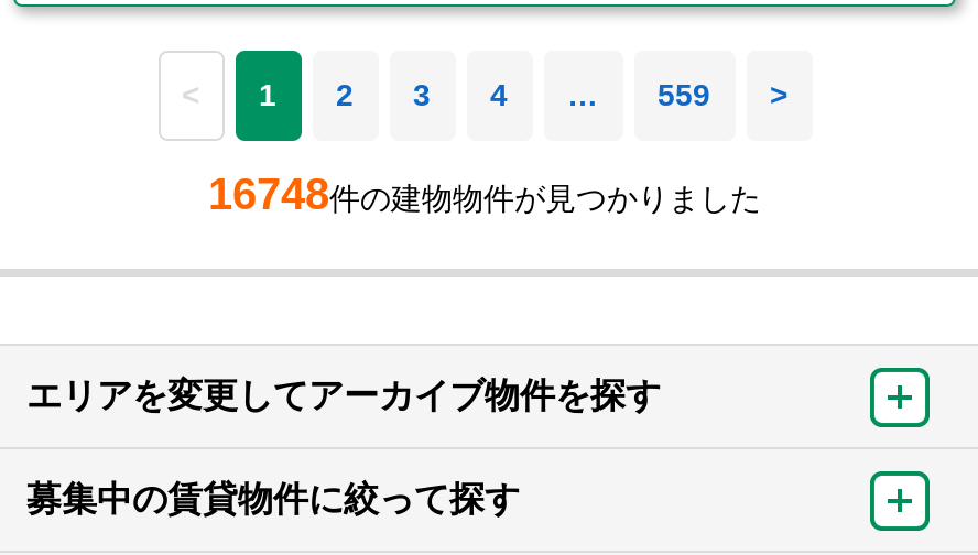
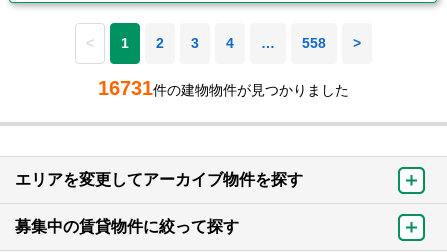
- 559
+ 558

- 16748件の建物物件が見つかりました
+ 16731件の建物物件が見つかりました
